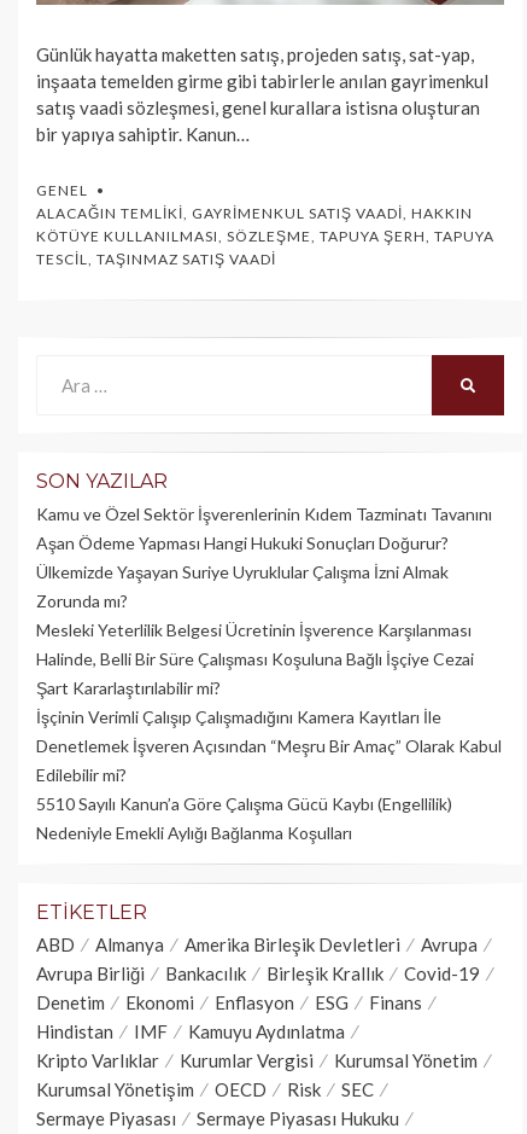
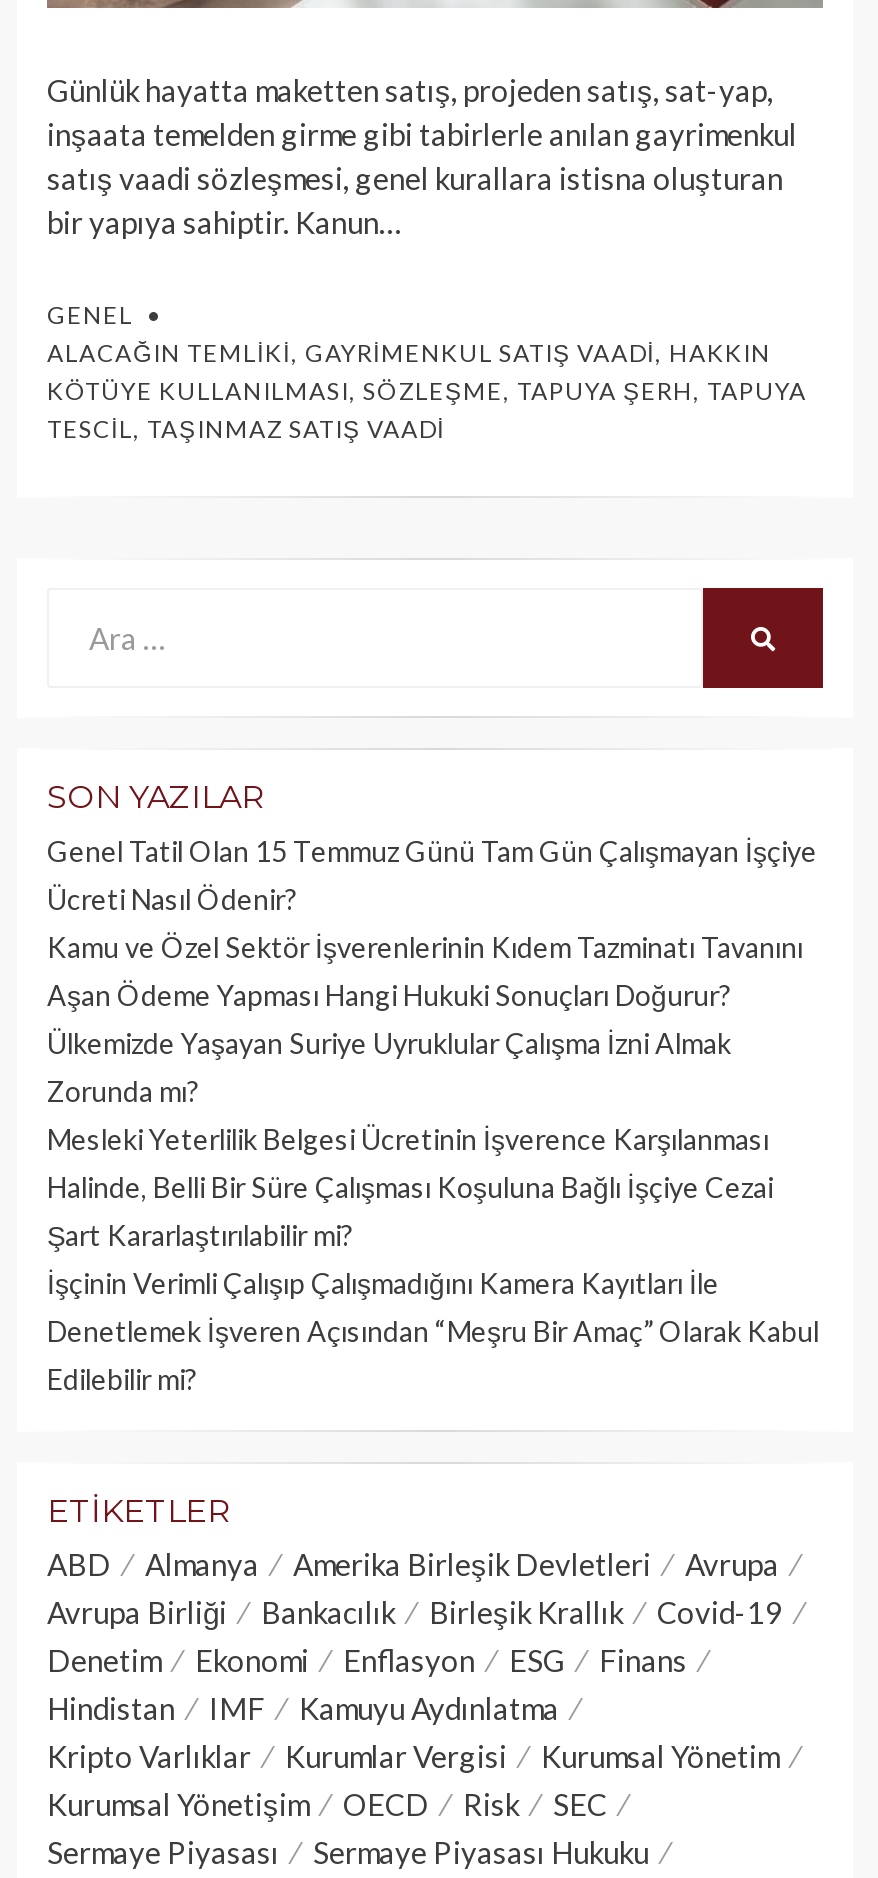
+ Genel Tatil Olan 15 Temmuz Günü Tam Gün Çalışmayan İşçiye
+ Ücreti Nasıl Ödenir?

moved down: Kamu ve Özel Sektör İşverenlerinin Kıdem Tazminatı Tavanını | Aşan Ödeme Yapması Hangi Hukuki Sonuçları Doğurur? | Ülkemizde Yaşayan Suriye Uyruklular Çalışma İzni Almak | ... | Denetlemek İşveren Açısından “Meşru Bir Amaç” Olarak Kabul | Edilebilir mi?

- 5510 Sayılı Kanun’a Göre Çalışma Gücü Kaybı (Engellilik)
- Nedeniyle Emekli Aylığı Bağlanma Koşulları
